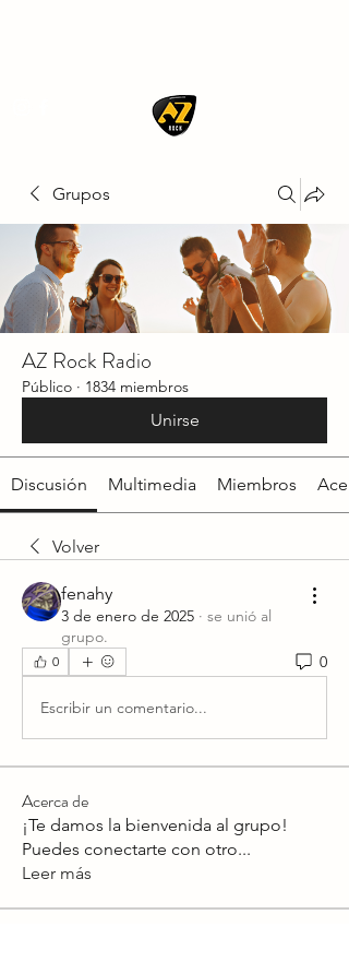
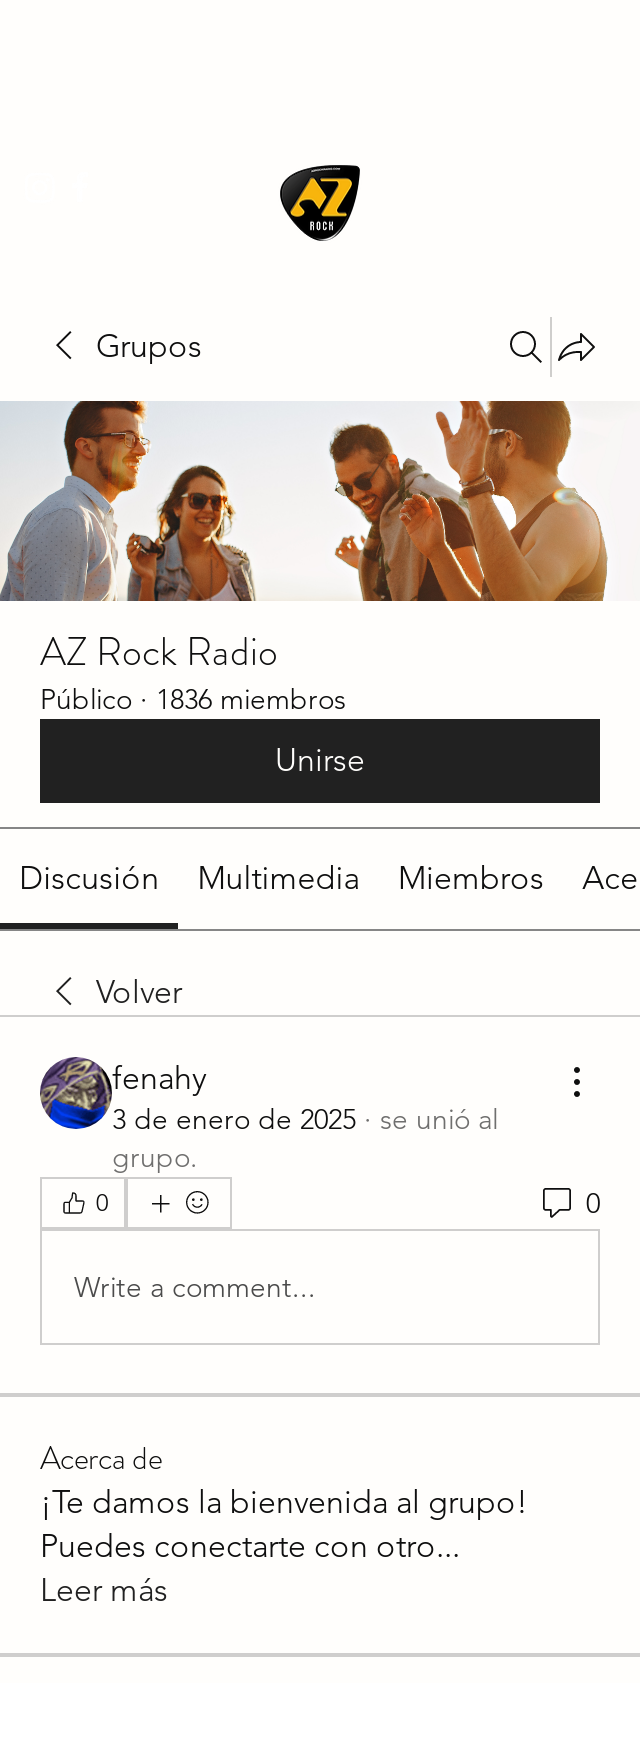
- Público · 1834 miembros
+ Público · 1836 miembros

- Escribir un comentario...
+ Write a comment...
